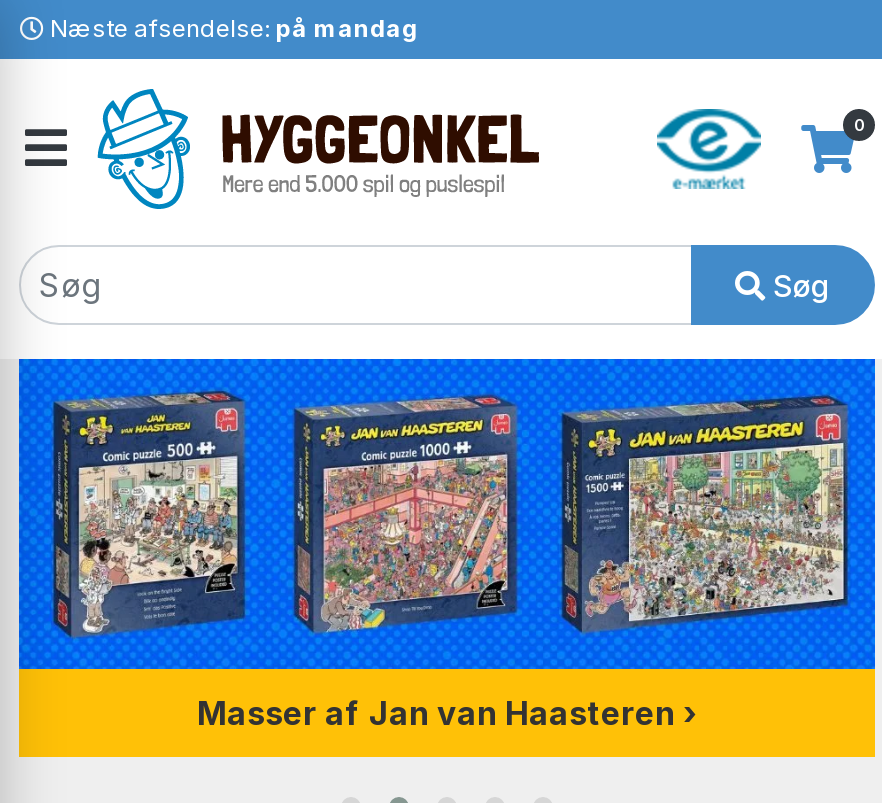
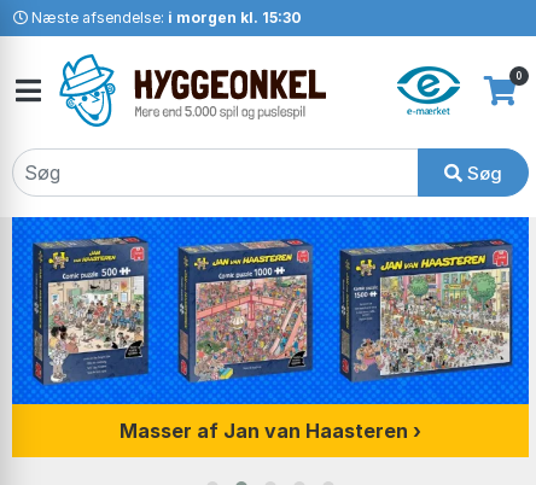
- Næste afsendelse: på mandag
+ Næste afsendelse: i morgen kl. 15:30
